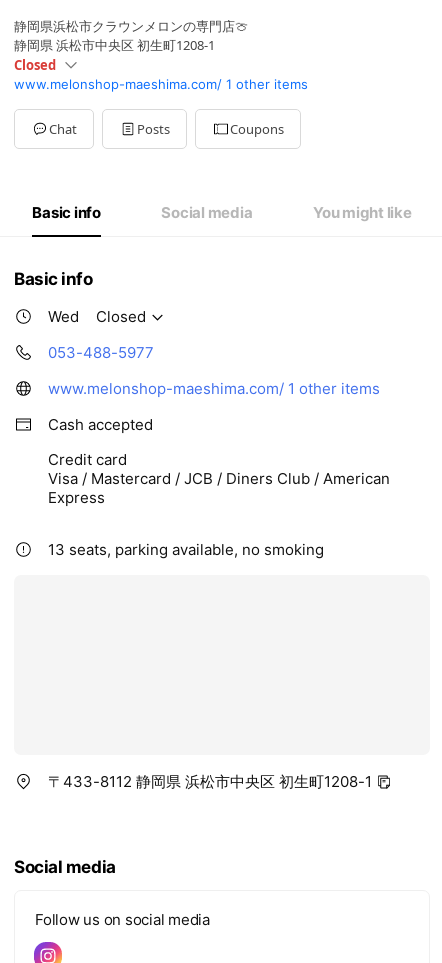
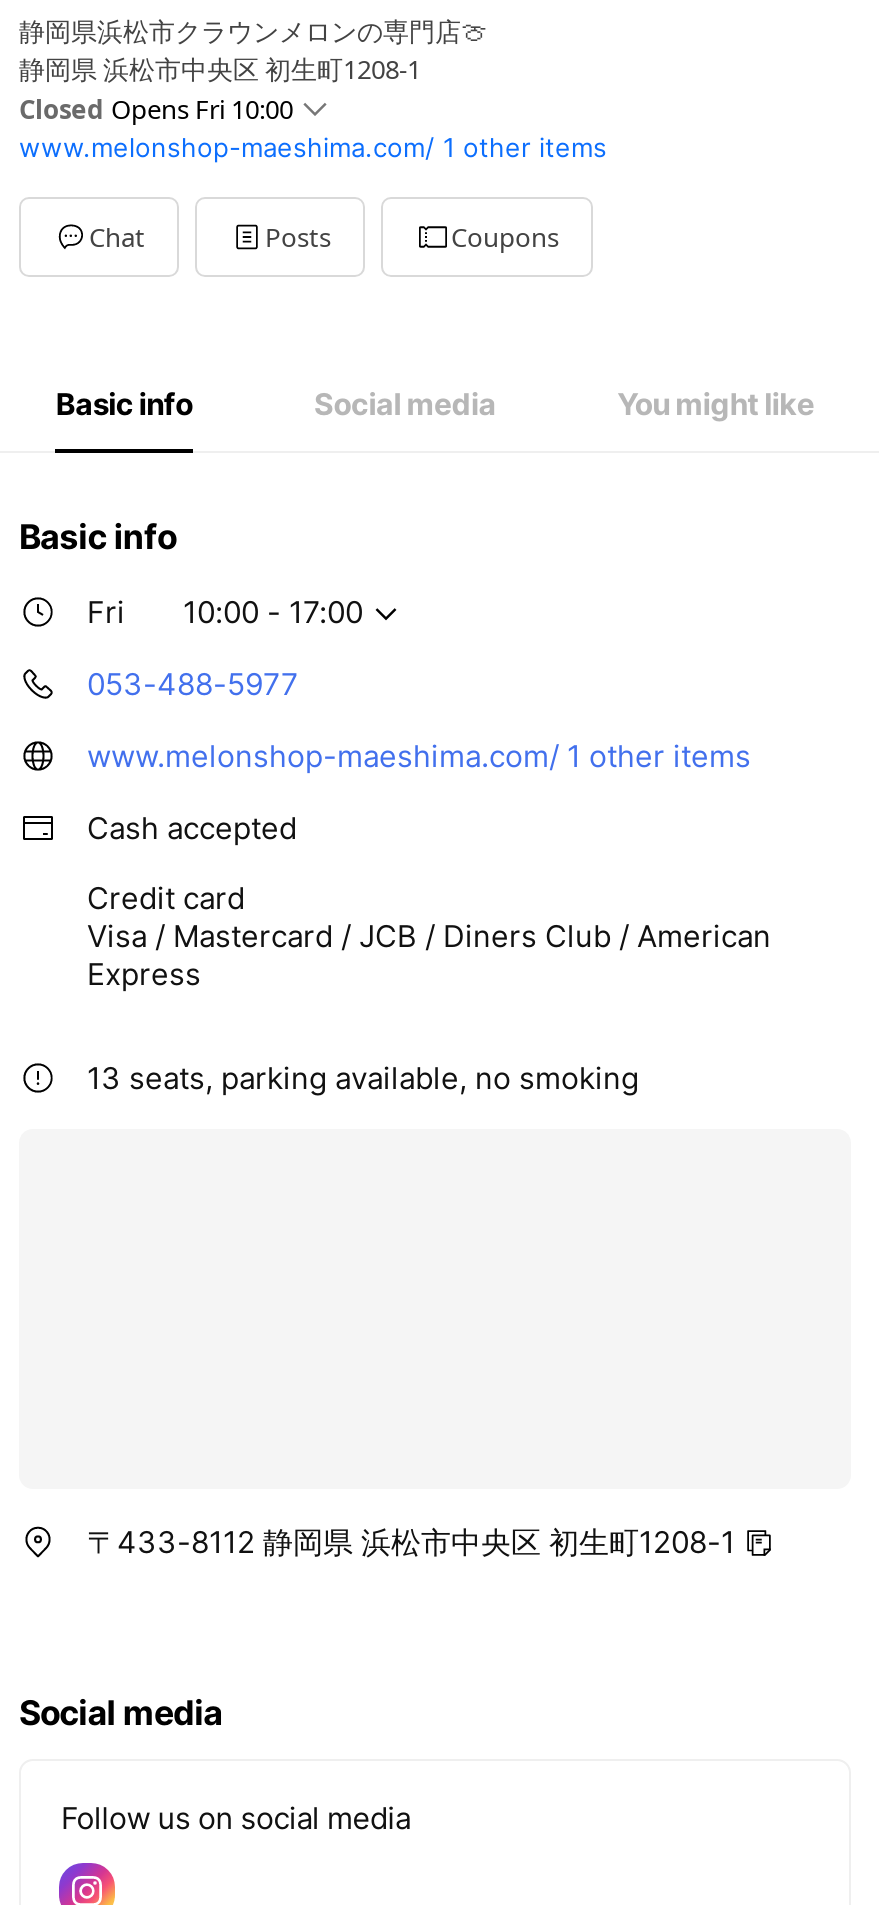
- Closed
+ Closed Opens Fri 10:00

- Wed
- Closed
+ Fri
+ 10:00 - 17:00
